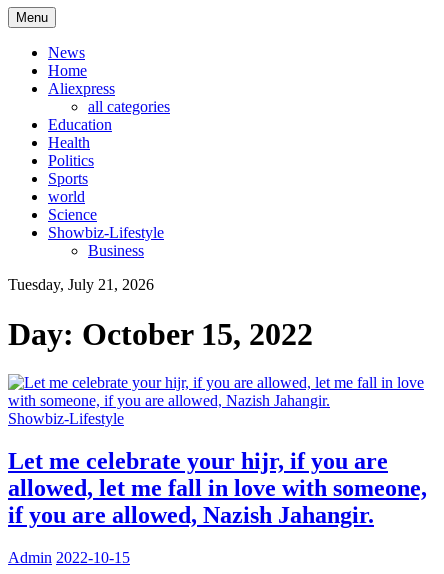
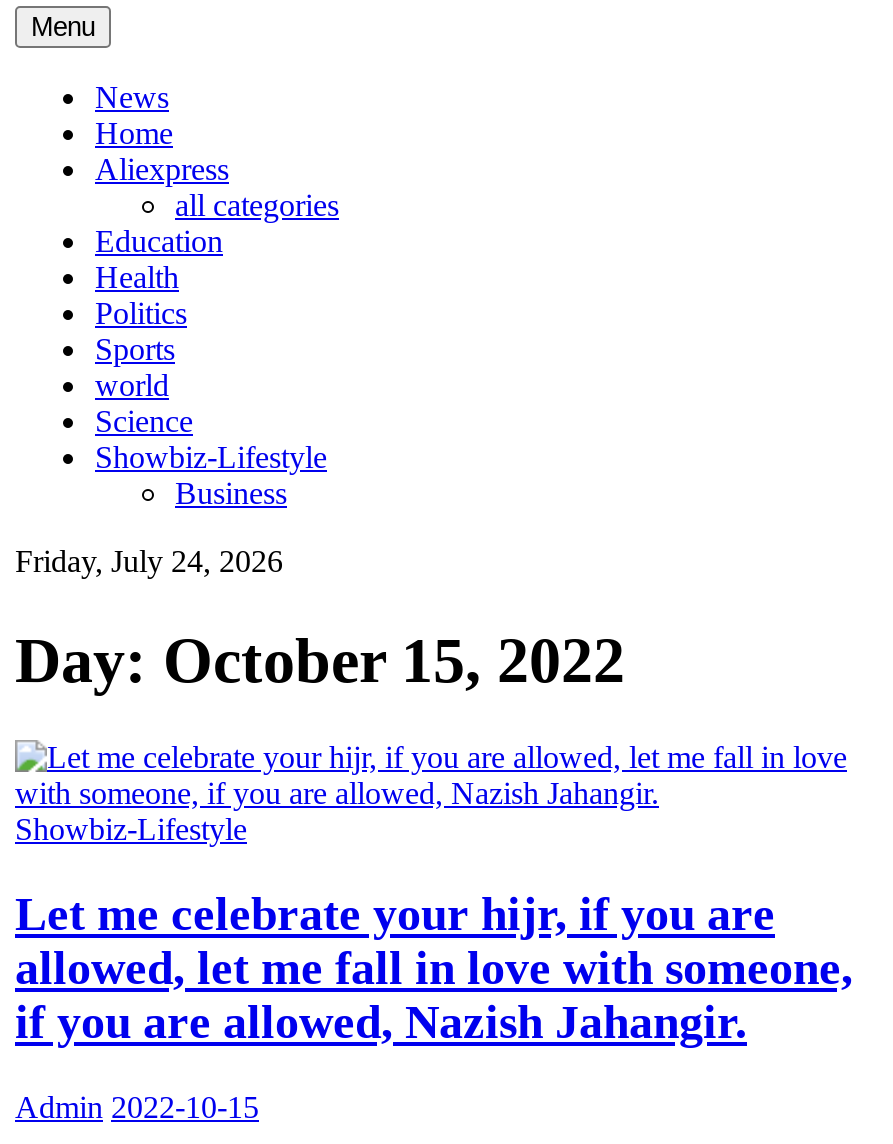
- Tuesday, July 21, 2026
+ Friday, July 24, 2026
